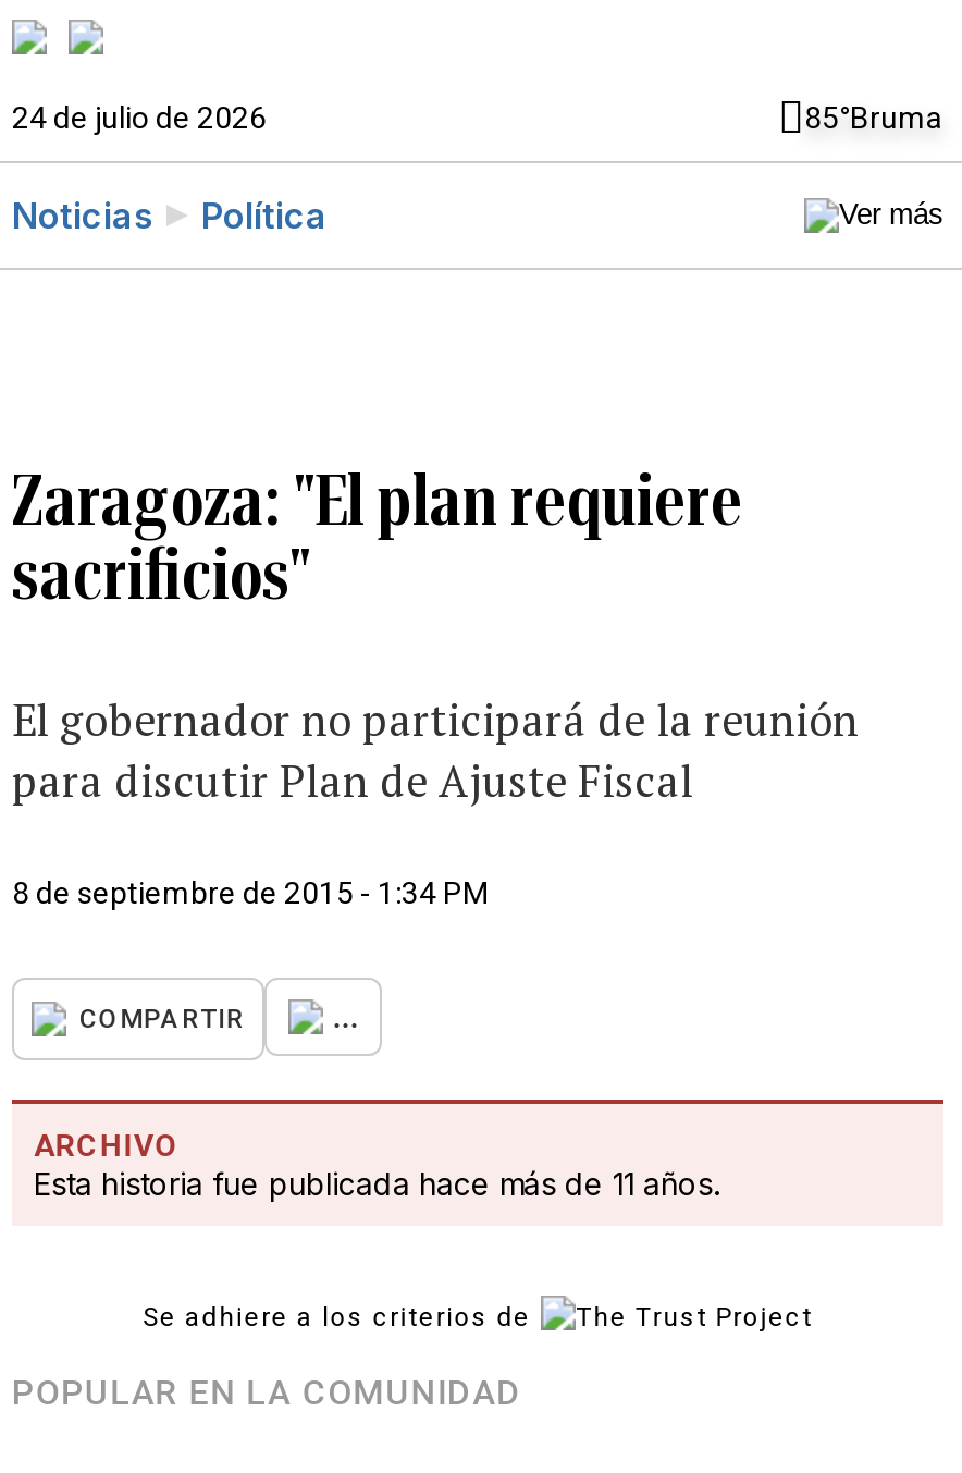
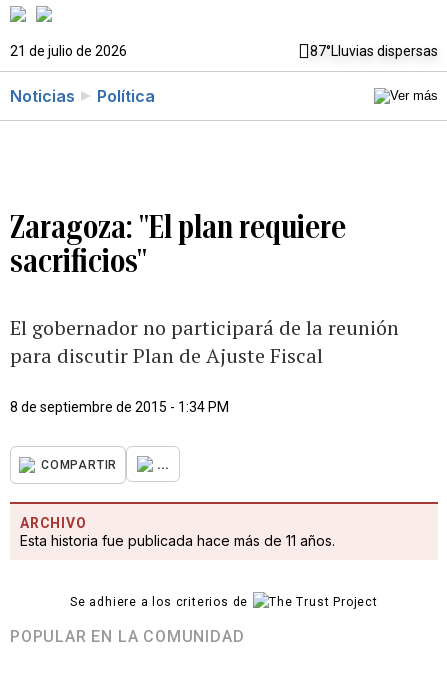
- 24 de julio de 2026
- 85°Bruma
+ 21 de julio de 2026
+ 87°Lluvias dispersas
